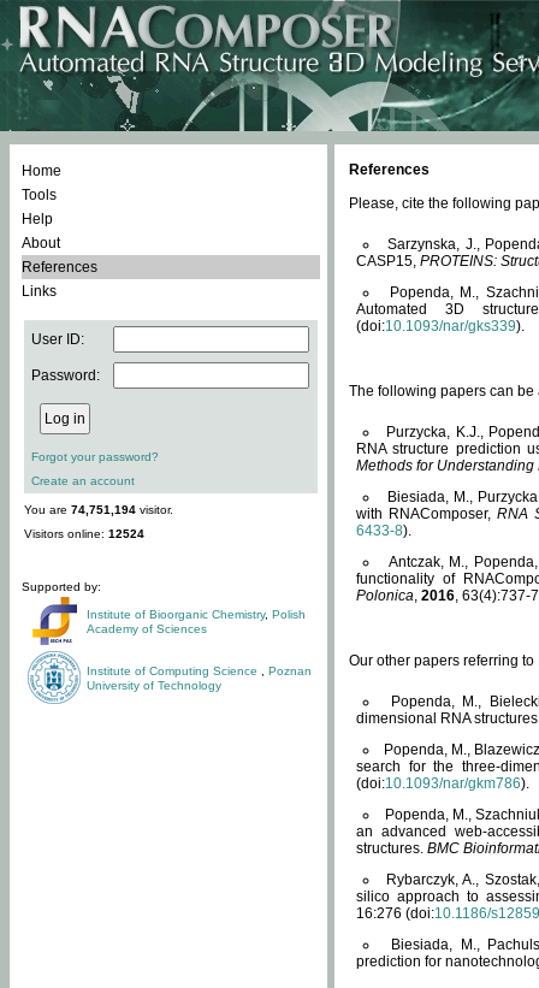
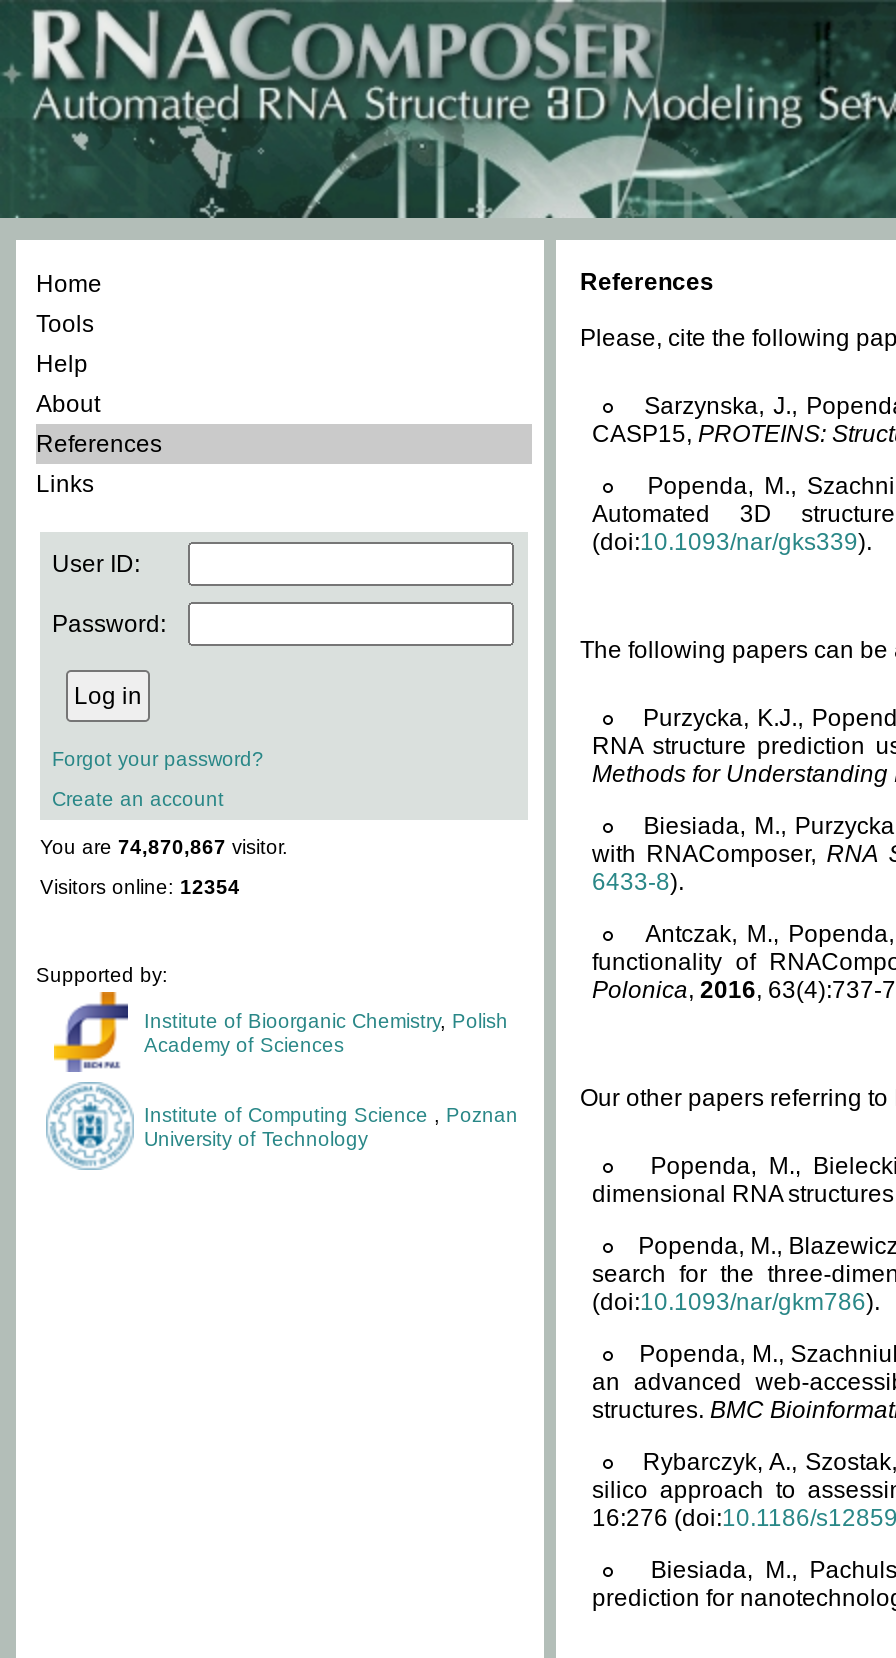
- You are 74,751,194 visitor.
+ You are 74,870,867 visitor.

- Visitors online: 12524
+ Visitors online: 12354
